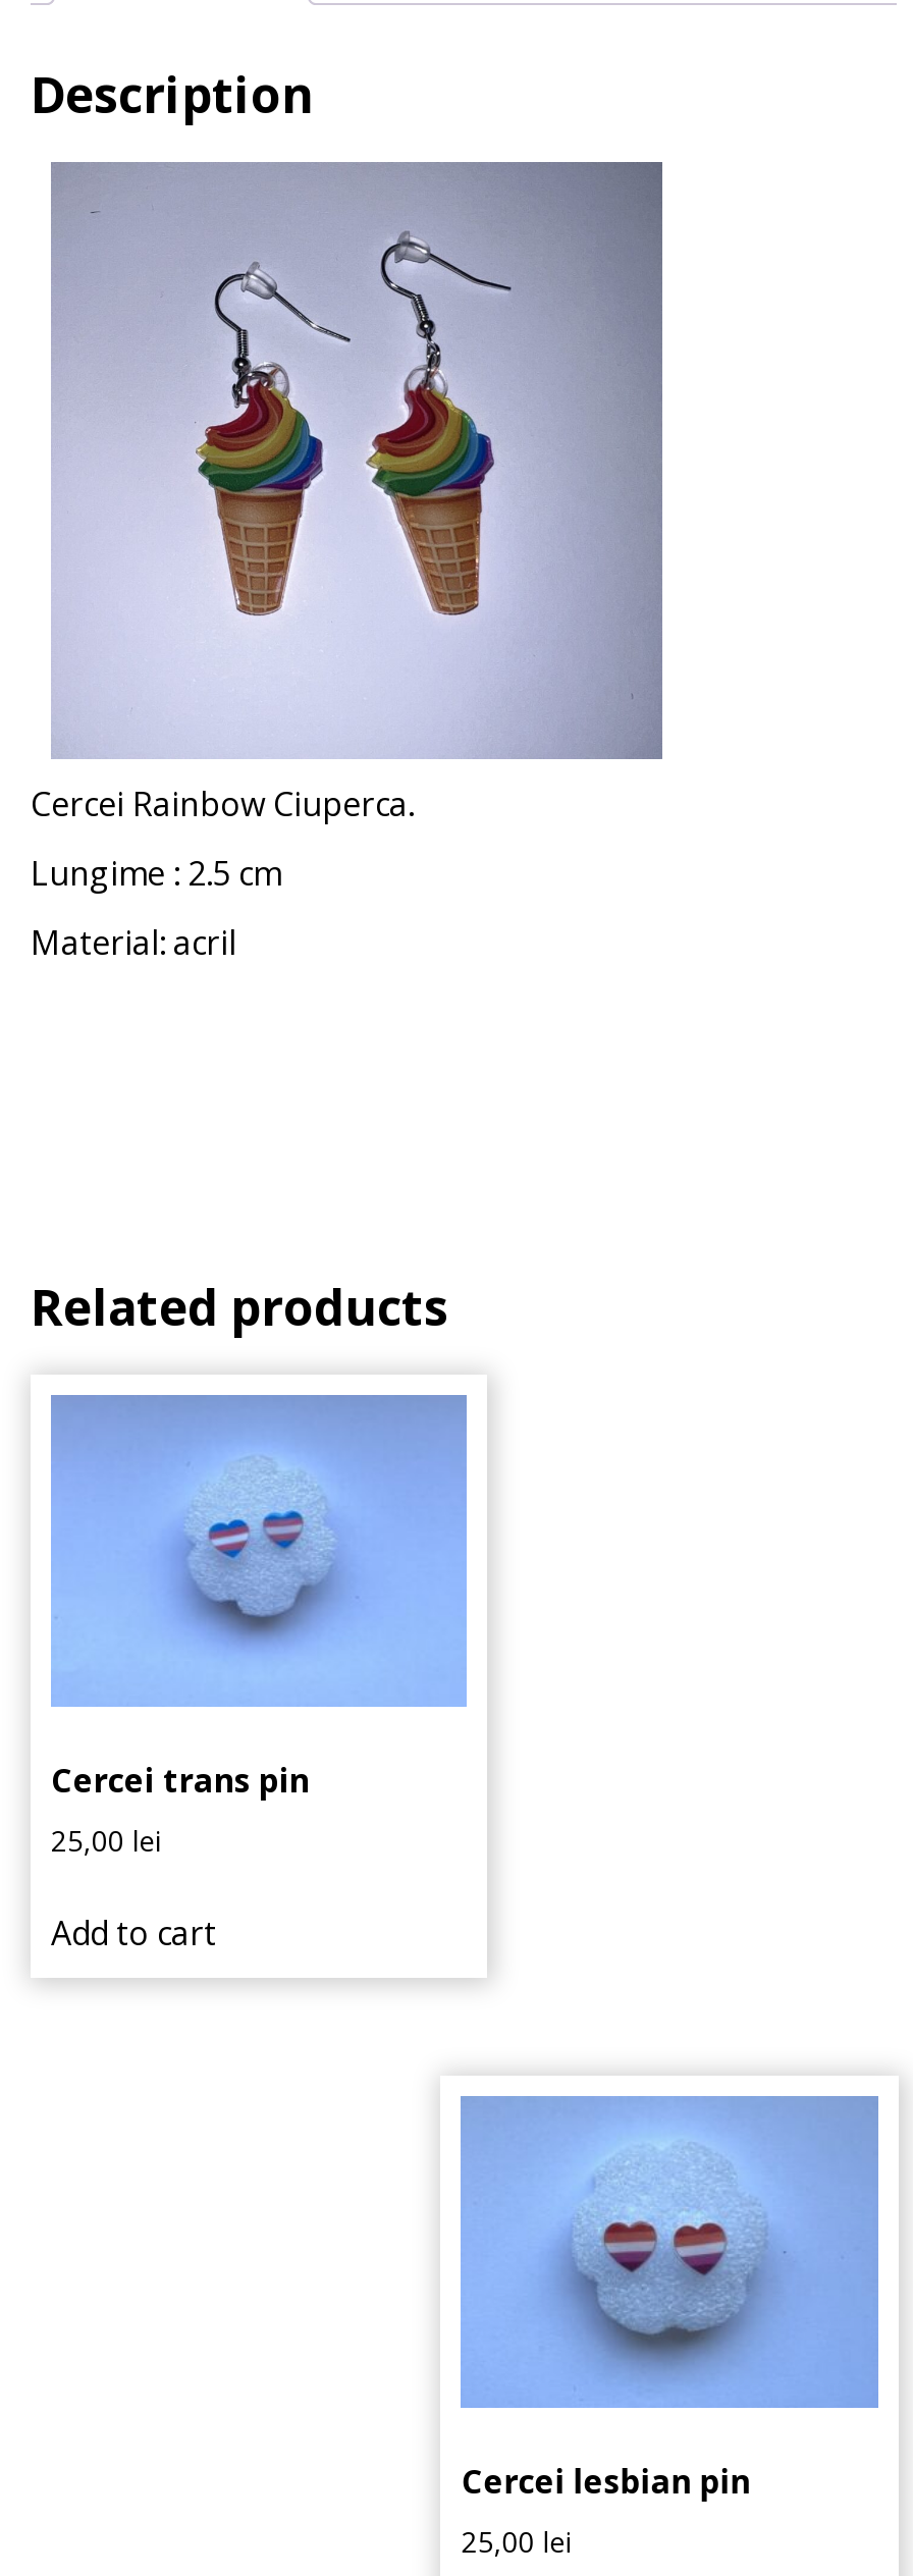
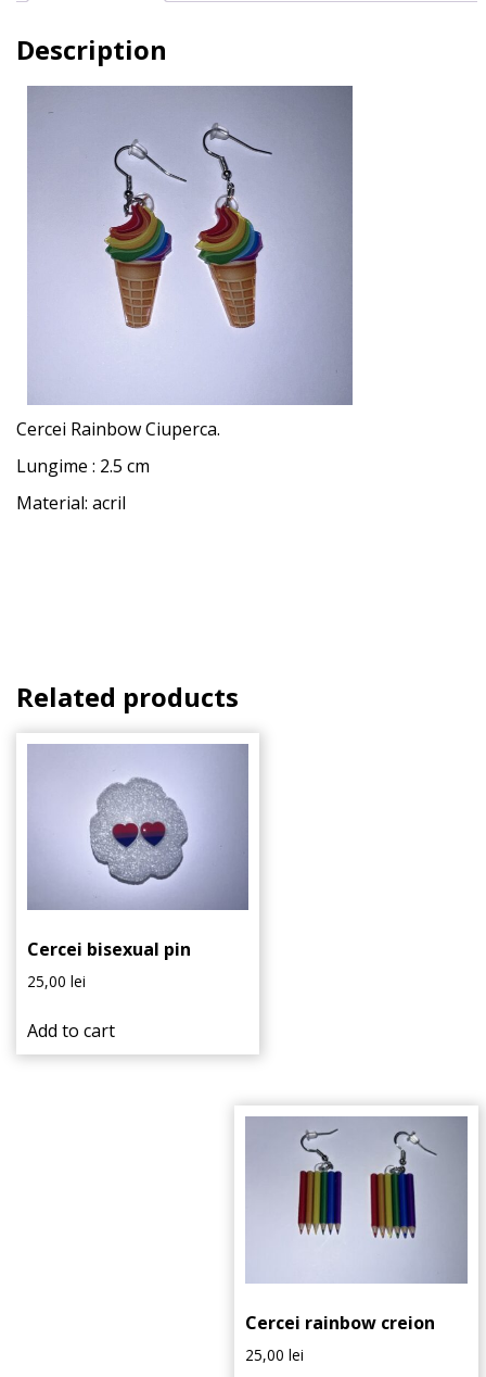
- [image]
- Cercei trans pin
+ [image]
+ Cercei bisexual pin

- [image]
- Cercei lesbian pin
+ [image]
+ Cercei rainbow creion
